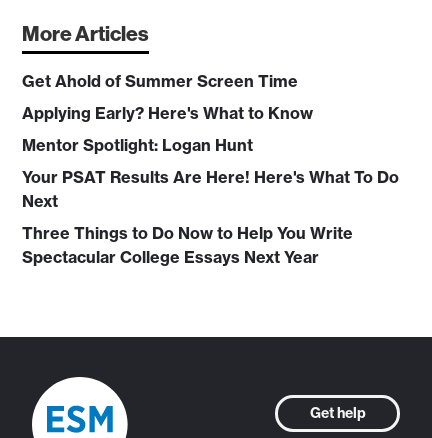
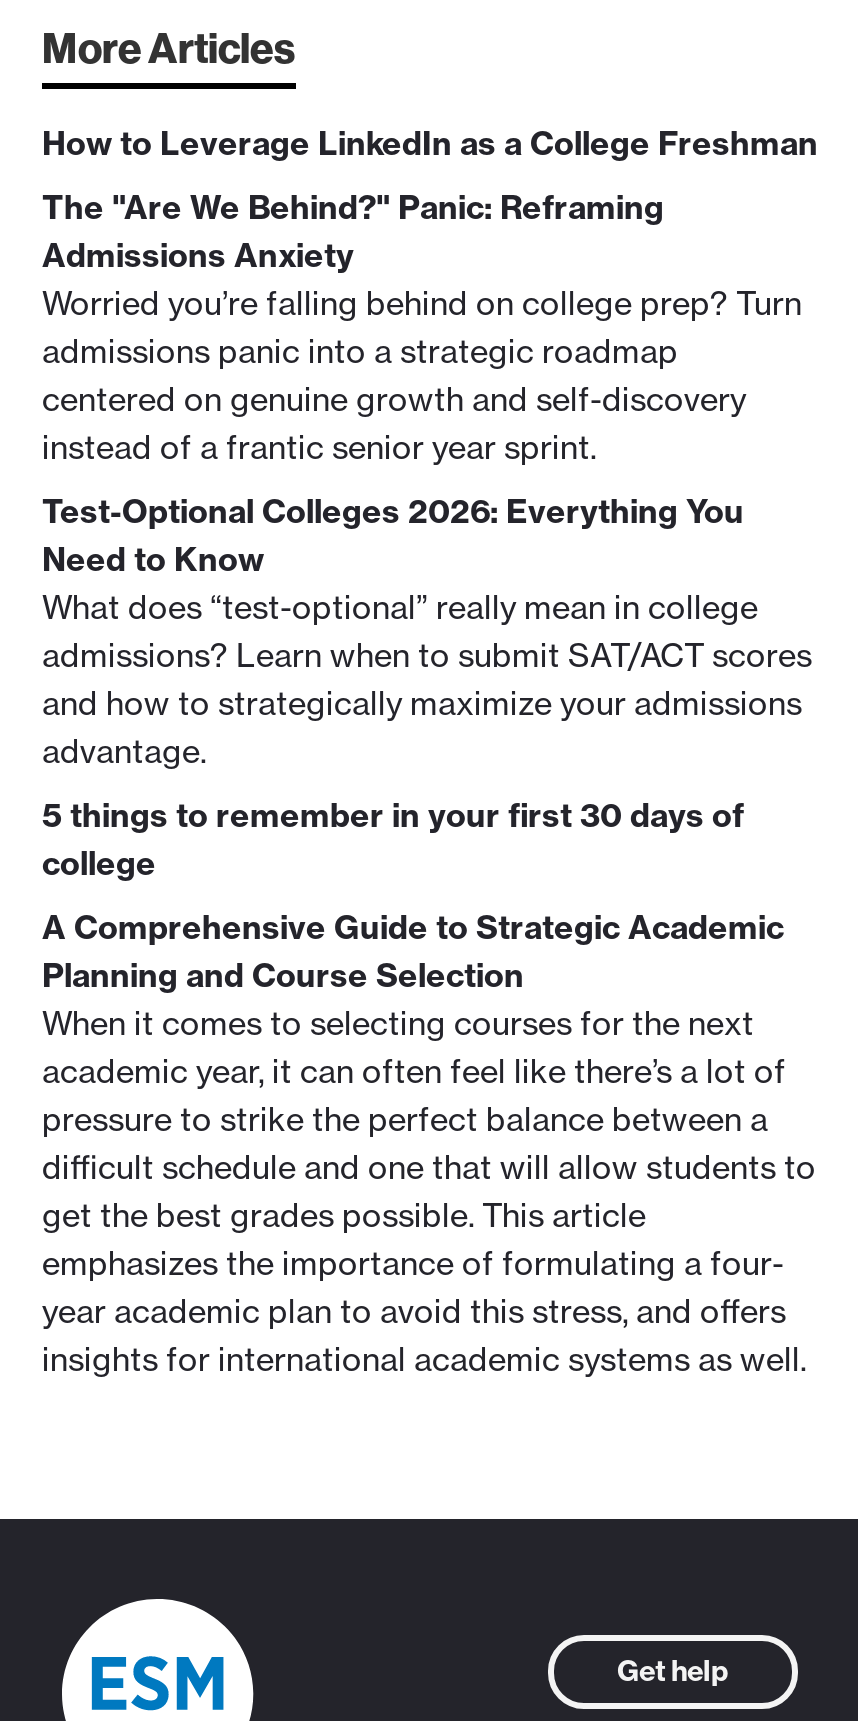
- Get Ahold of Summer Screen Time
+ How to Leverage LinkedIn as a College Freshman

- Applying Early? Here's What to Know
+ The "Are We Behind?" Panic: Reframing
+ Admissions Anxiety
+ Worried you’re falling behind on college prep? Turn
+ admissions panic into a strategic roadmap
+ centered on genuine growth and self-discovery
+ instead of a frantic senior year sprint.

- Mentor Spotlight: Logan Hunt
+ Test-Optional Colleges 2026: Everything You
+ Need to Know
+ What does “test-optional” really mean in college
+ admissions? Learn when to submit SAT/ACT scores
+ and how to strategically maximize your admissions
+ advantage.

- Your PSAT Results Are Here! Here's What To Do
- Next
+ 5 things to remember in your first 30 days of
+ college

- Three Things to Do Now to Help You Write
- Spectacular College Essays Next Year
+ A Comprehensive Guide to Strategic Academic
+ Planning and Course Selection
+ When it comes to selecting courses for the next
+ academic year, it can often feel like there’s a lot of
+ pressure to strike the perfect balance between a
+ difficult schedule and one that will allow students to
+ get the best grades possible. This article
+ emphasizes the importance of formulating a four-
+ year academic plan to avoid this stress, and offers
+ insights for international academic systems as well.
